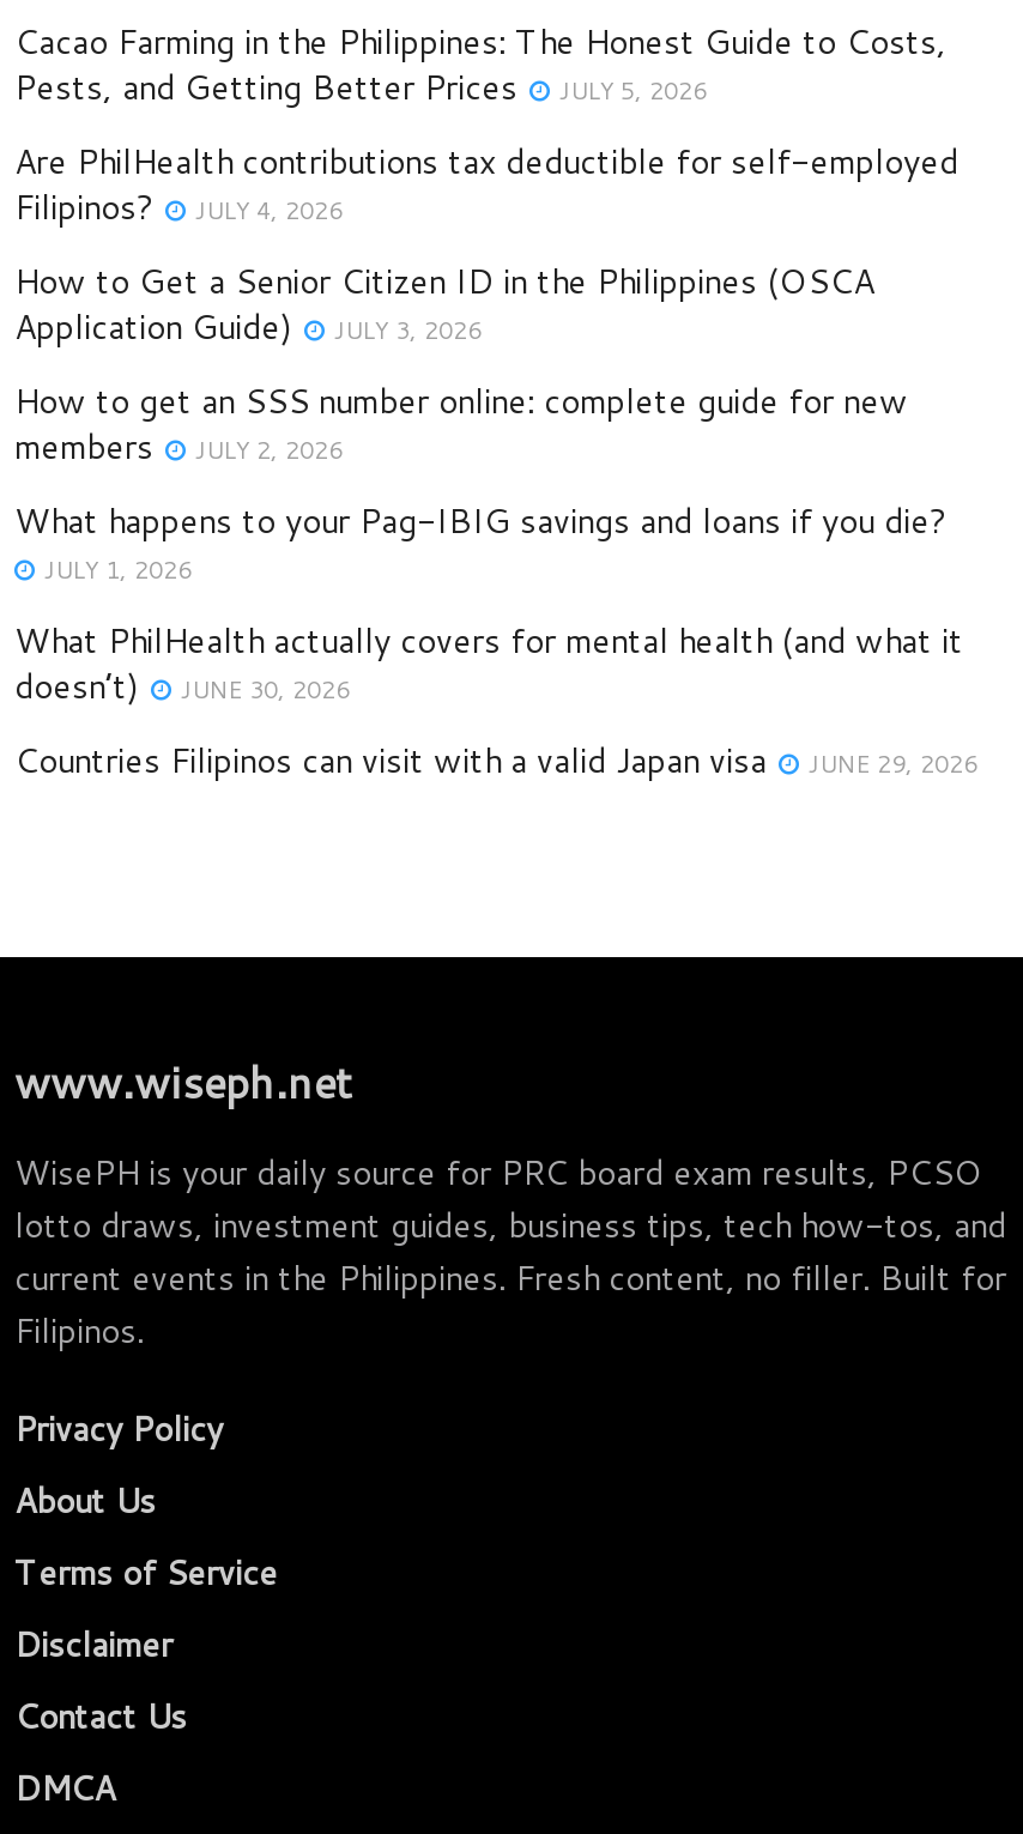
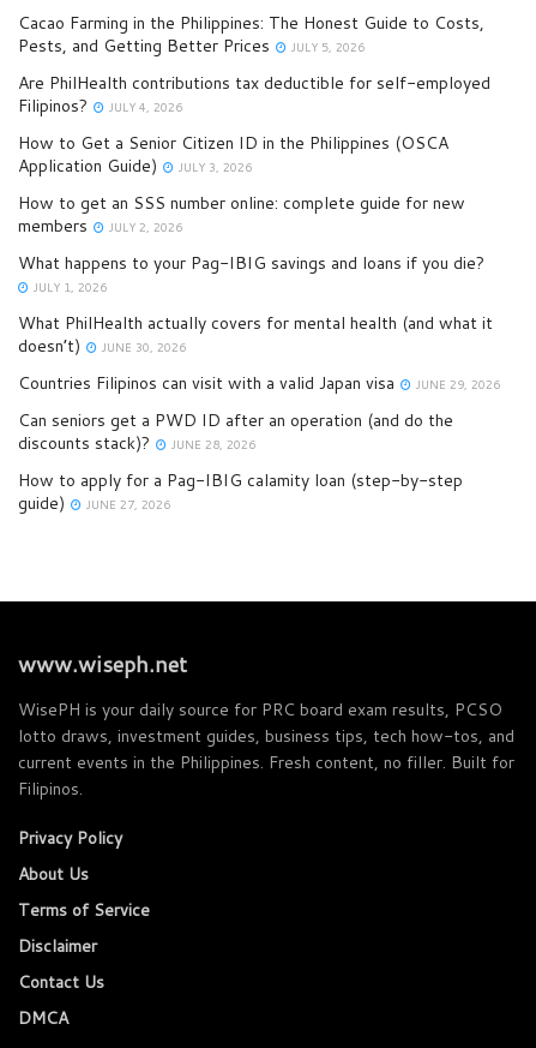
+ Can seniors get a PWD ID after an operation (and do the
+ discounts stack)?
+ JUNE 28, 2026
+ How to apply for a Pag-IBIG calamity loan (step-by-step
+ guide)
+ JUNE 27, 2026
